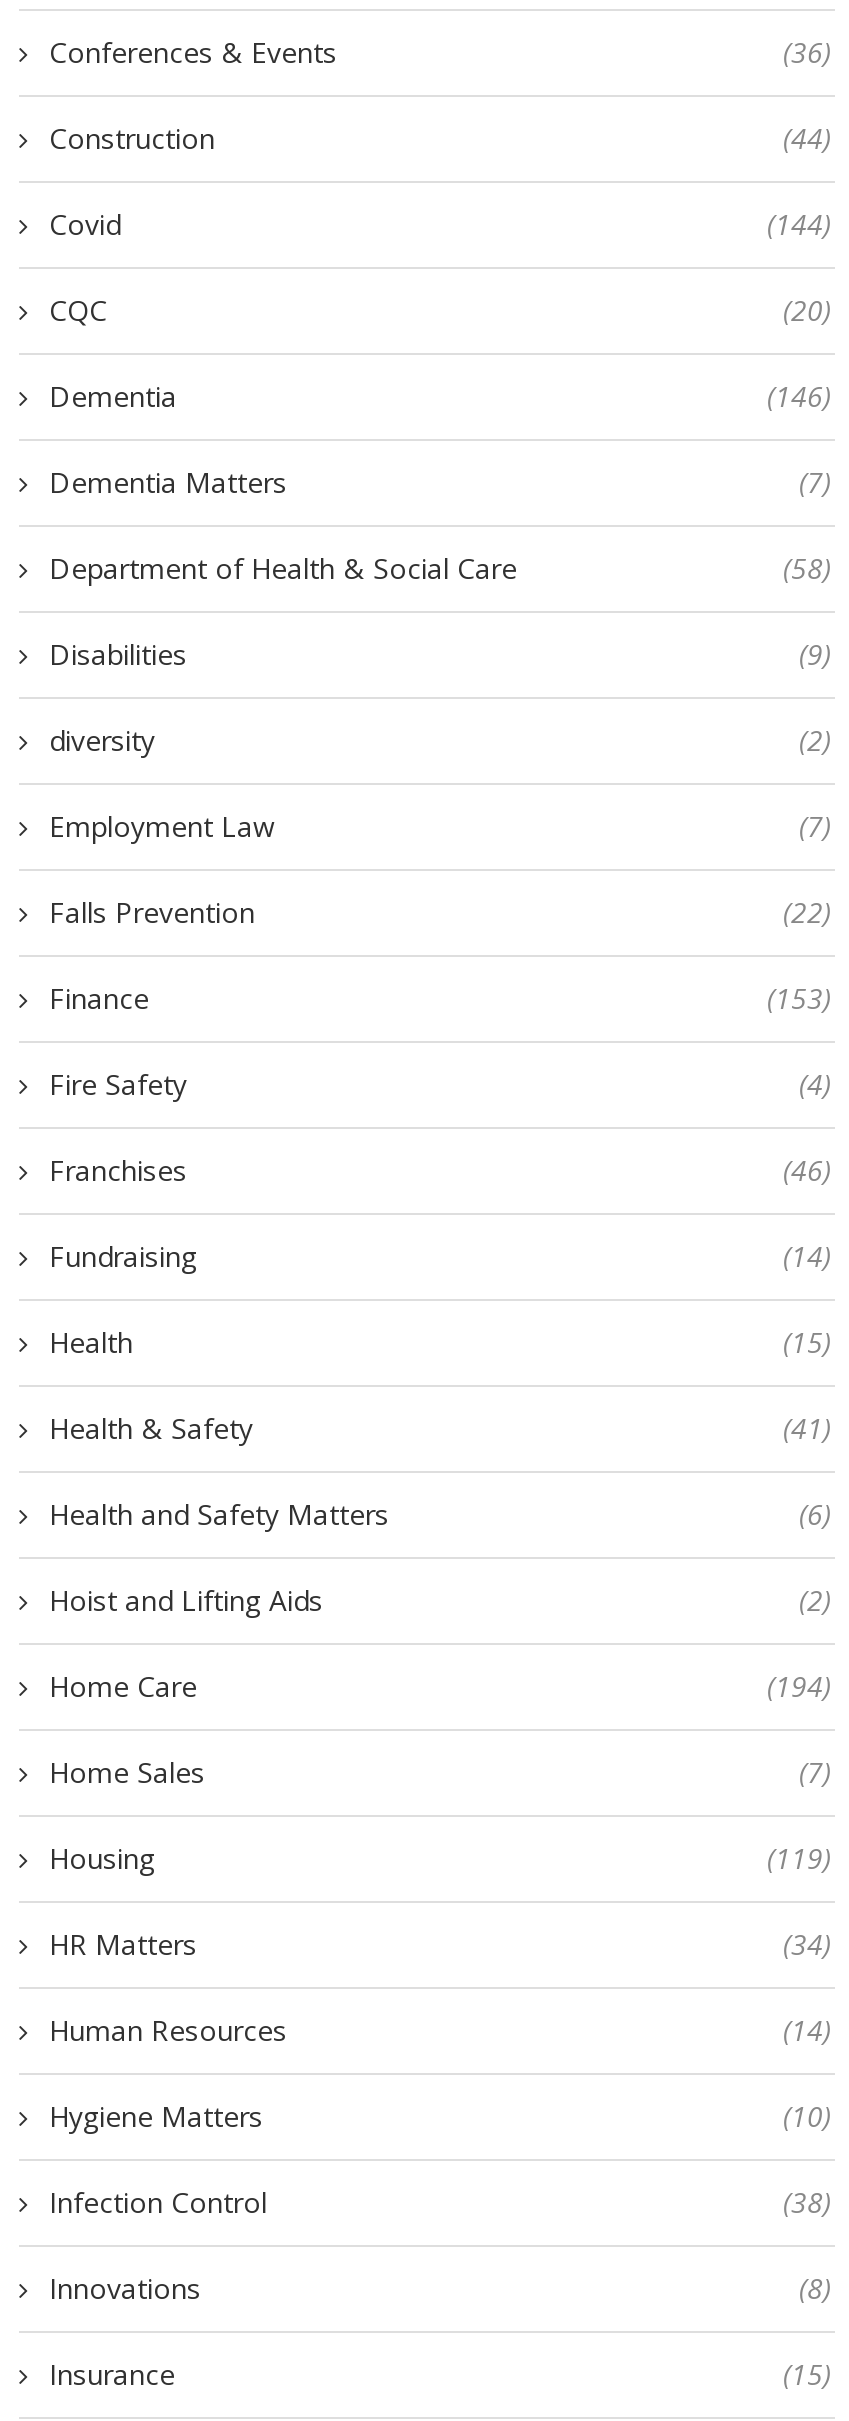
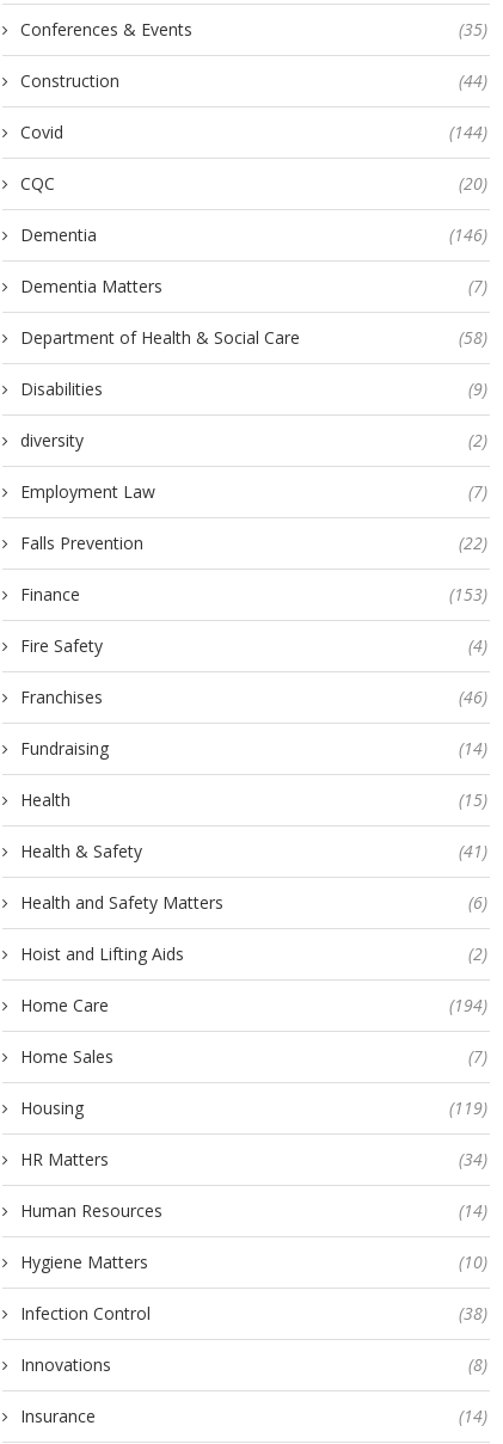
- (36)
+ (35)

- (15)
+ (14)
